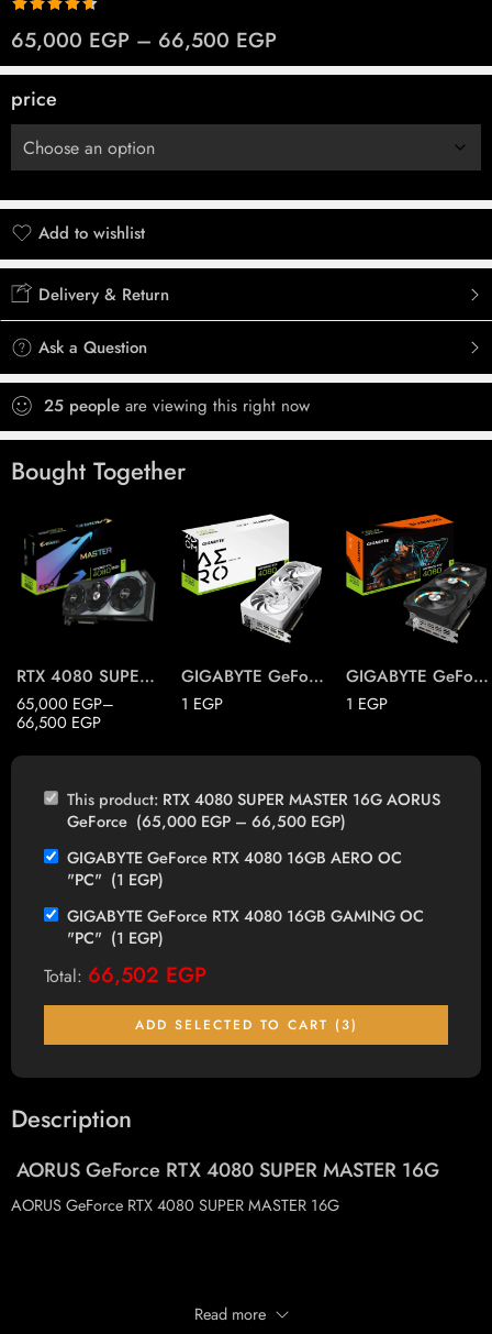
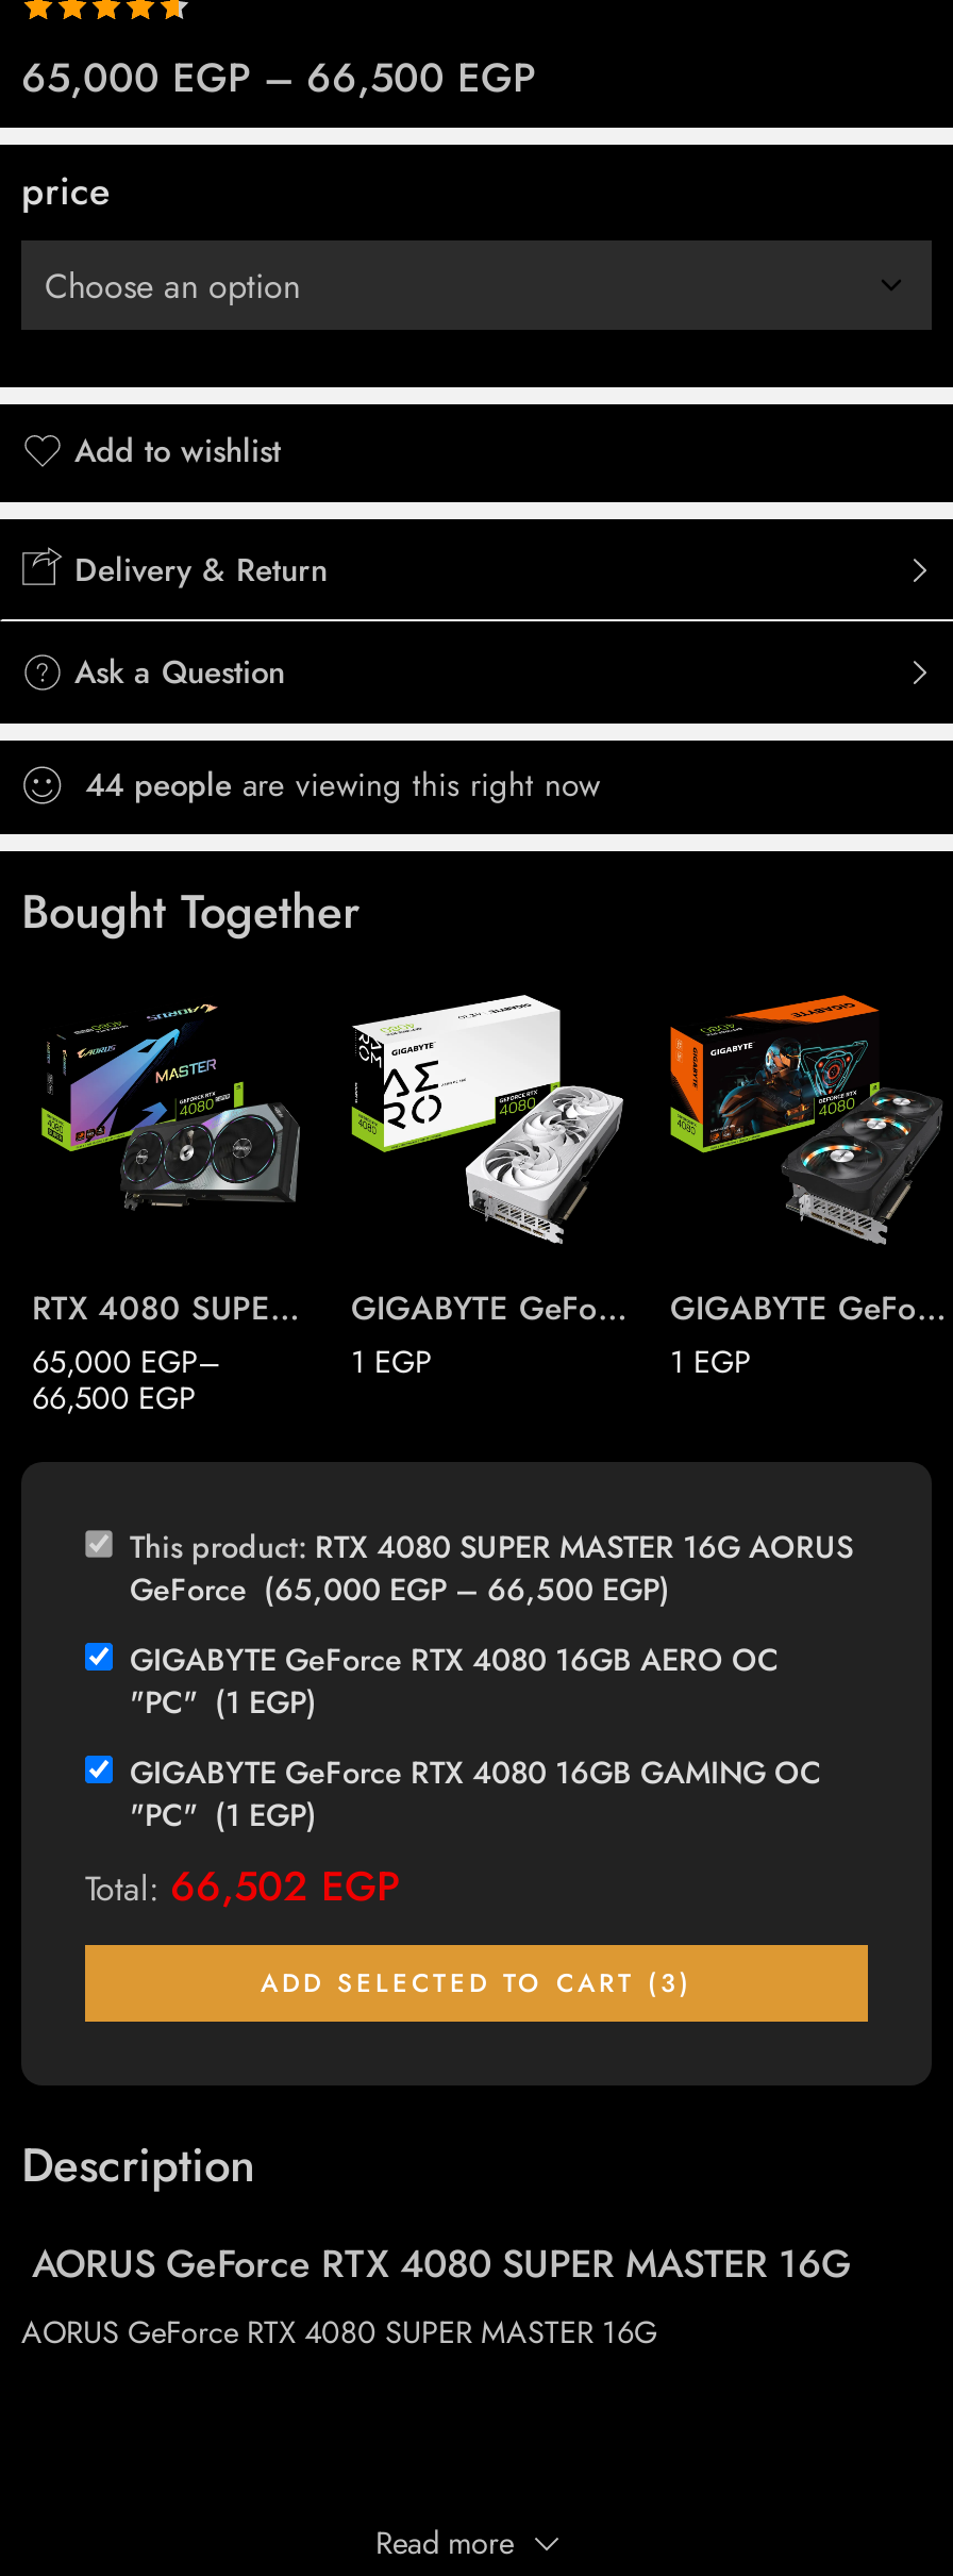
- 25 people are viewing this right now
+ 44 people are viewing this right now
